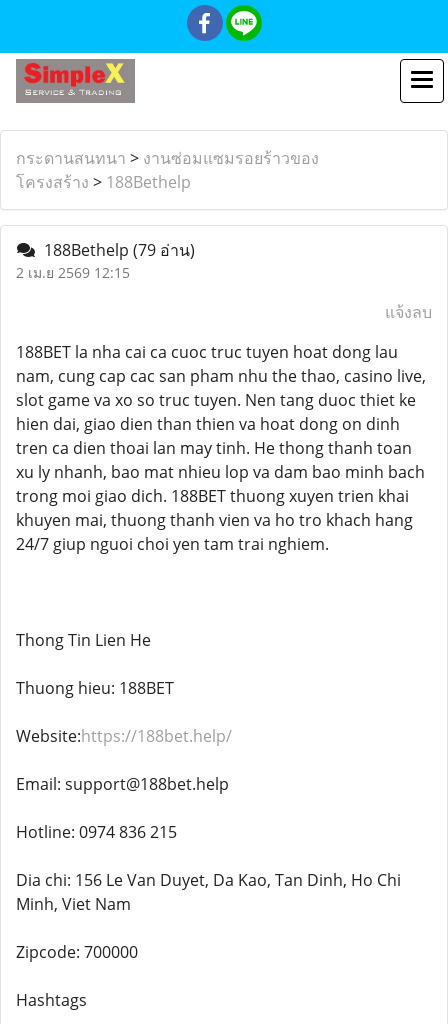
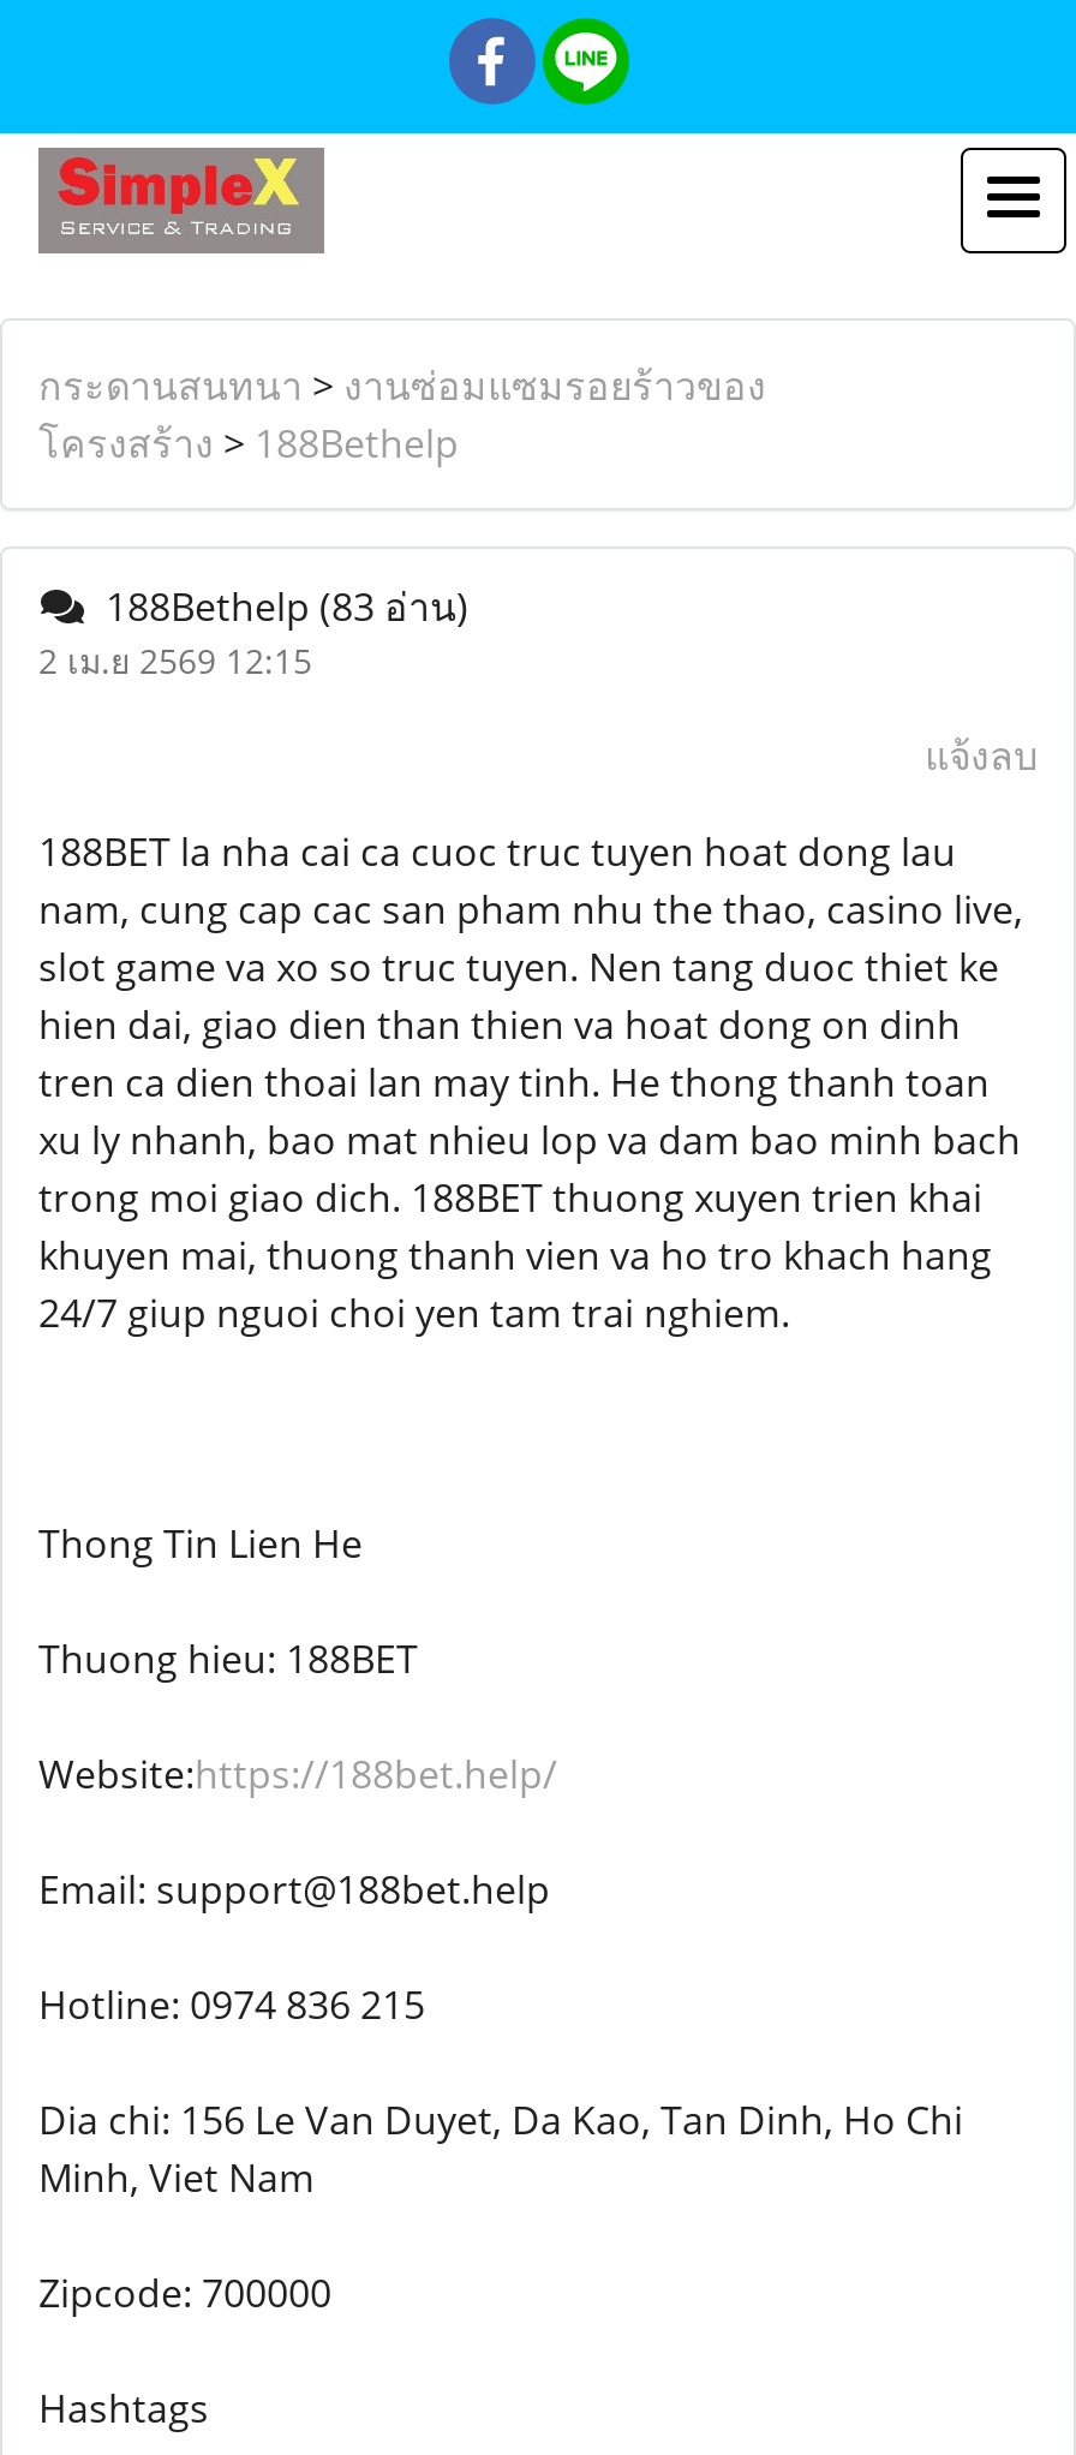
- 188Bethelp (79 อ่าน)
+ 188Bethelp (83 อ่าน)
